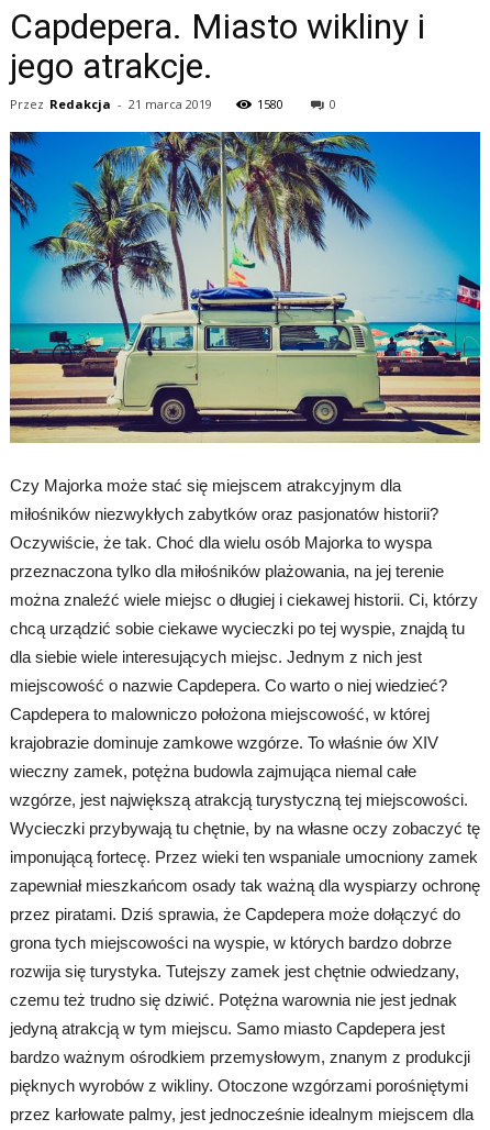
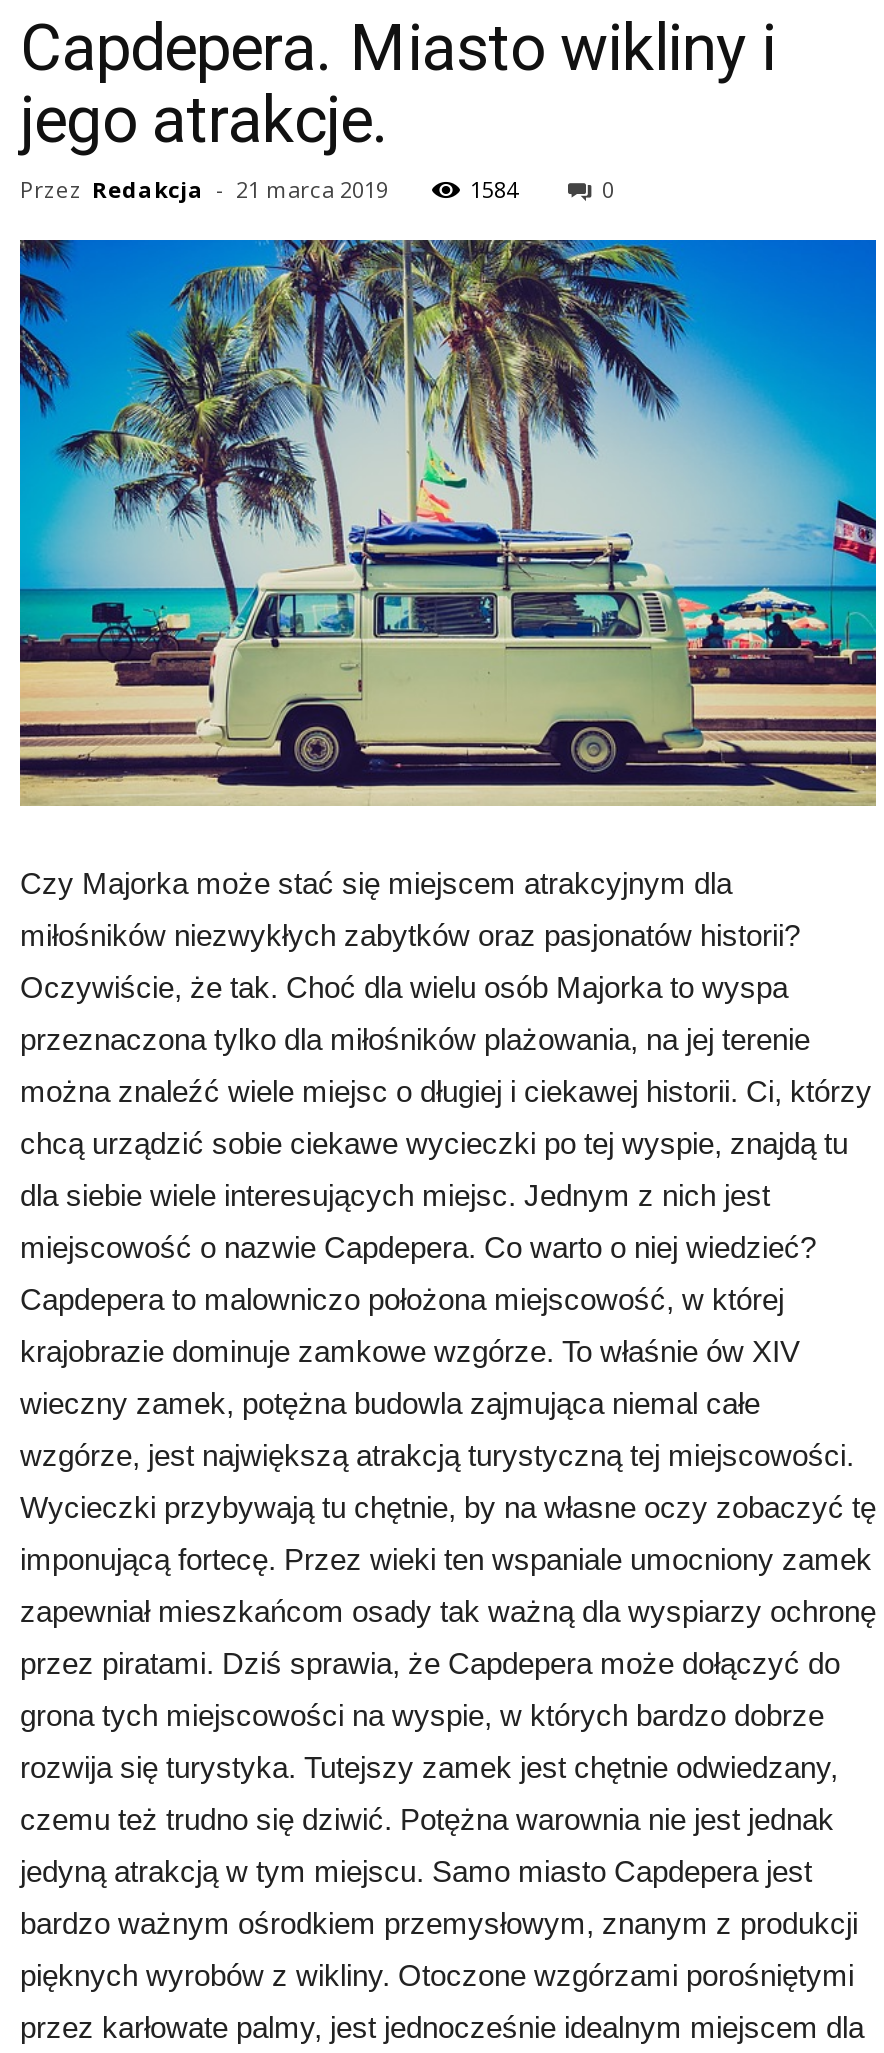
- 1580
+ 1584
